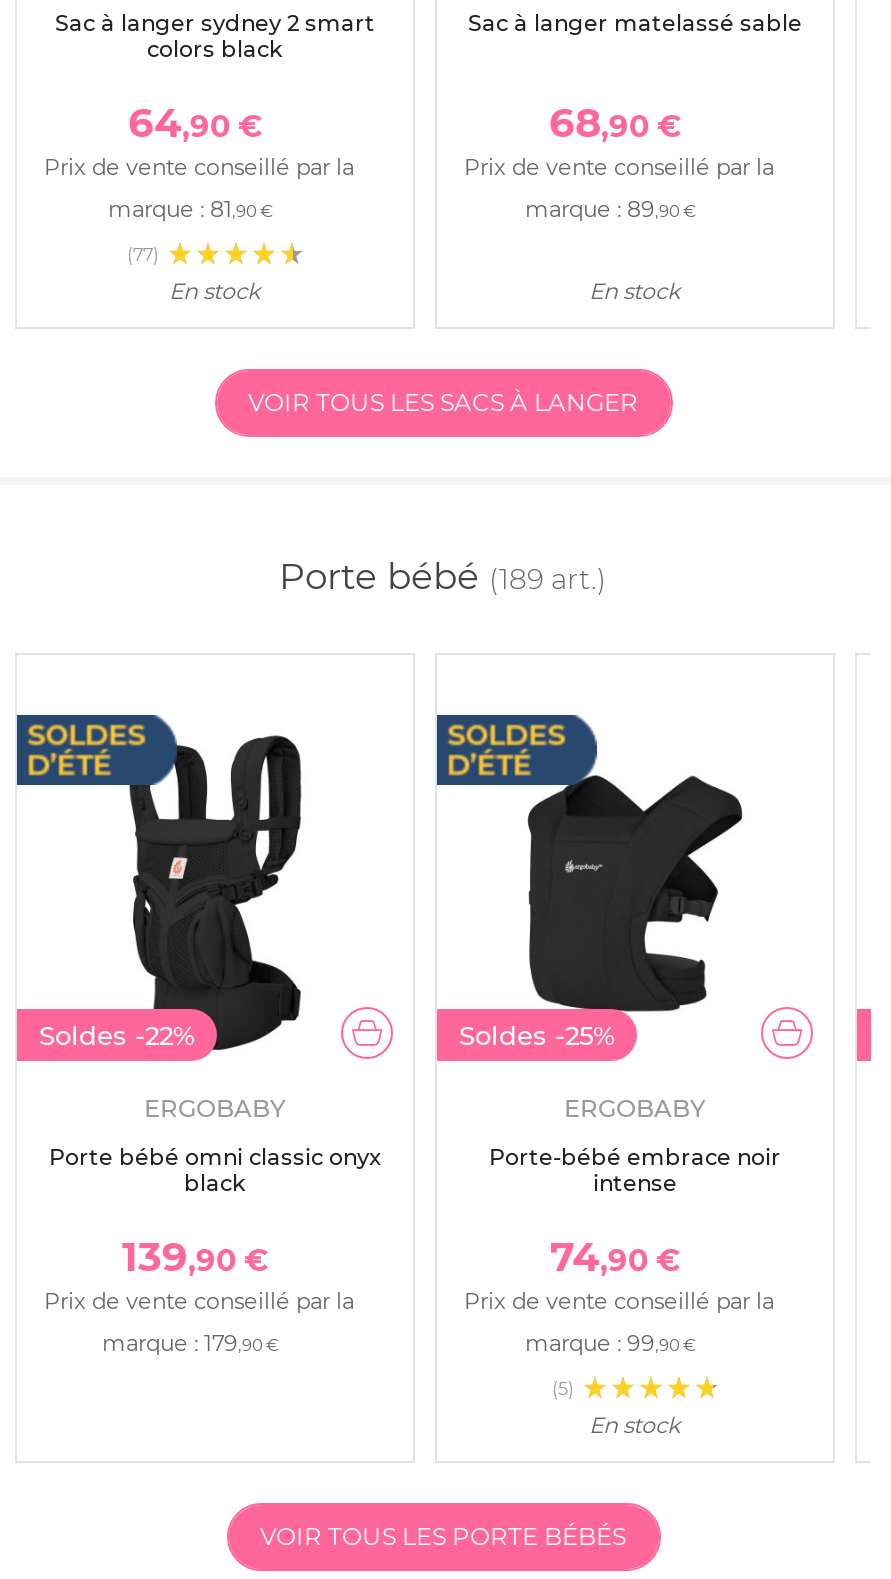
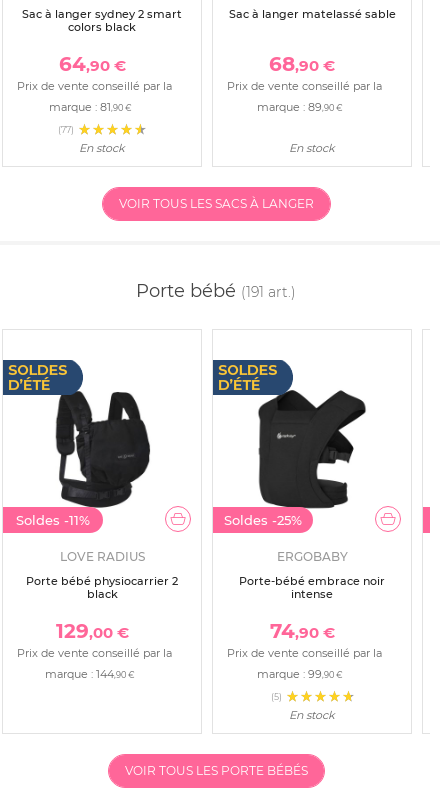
- Porte bébé (189 art.)
+ Porte bébé (191 art.)

- [image]
- Soldes -22%
+ [image]
+ Soldes -11%

- ERGOBABY
+ LOVE RADIUS

- Porte bébé omni classic onyx
+ Porte bébé physiocarrier 2

- 139,90 €
+ 129,00 €

- marque : 179,90 €
+ marque : 144,90 €
